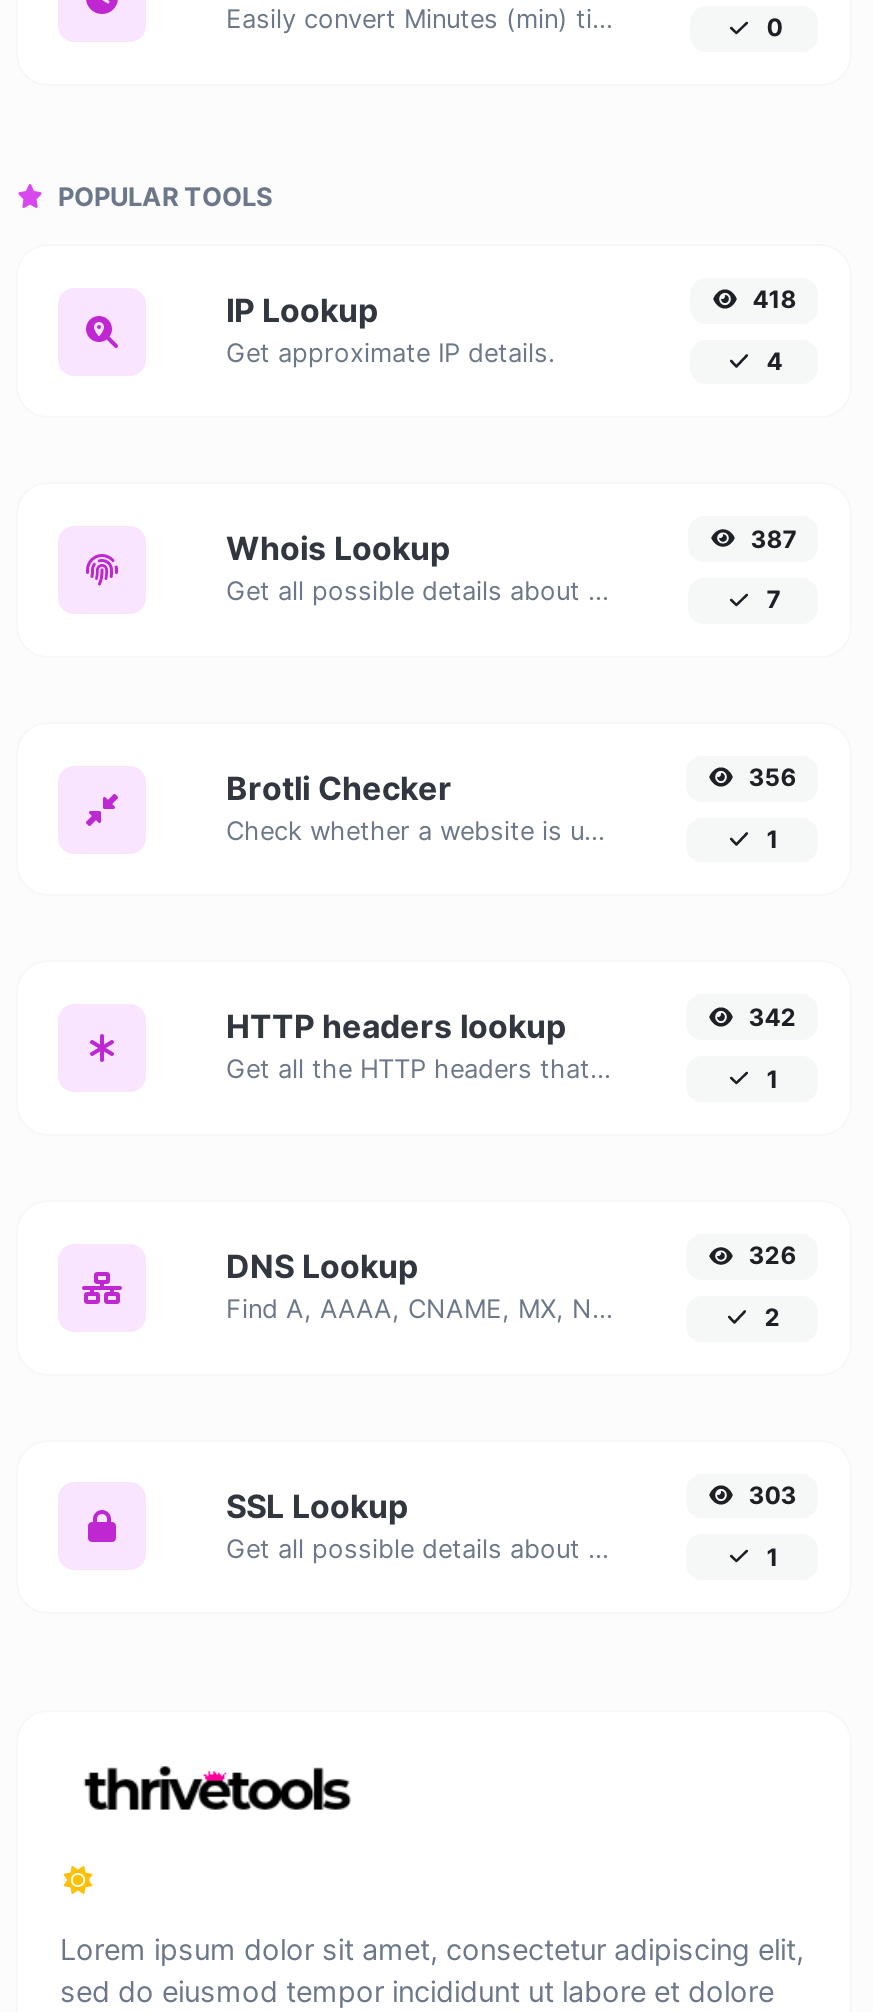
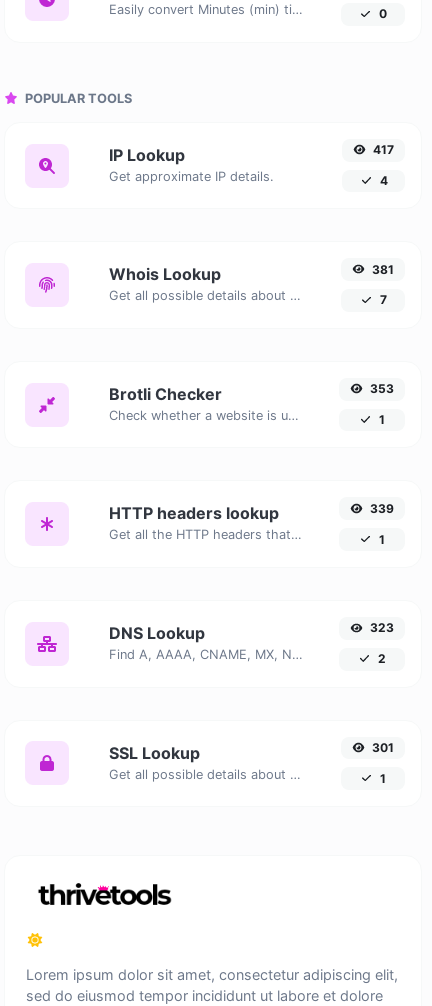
- 418
+ 417

- 387
+ 381

- 356
+ 353

- 342
+ 339

- 326
+ 323

- 303
+ 301
